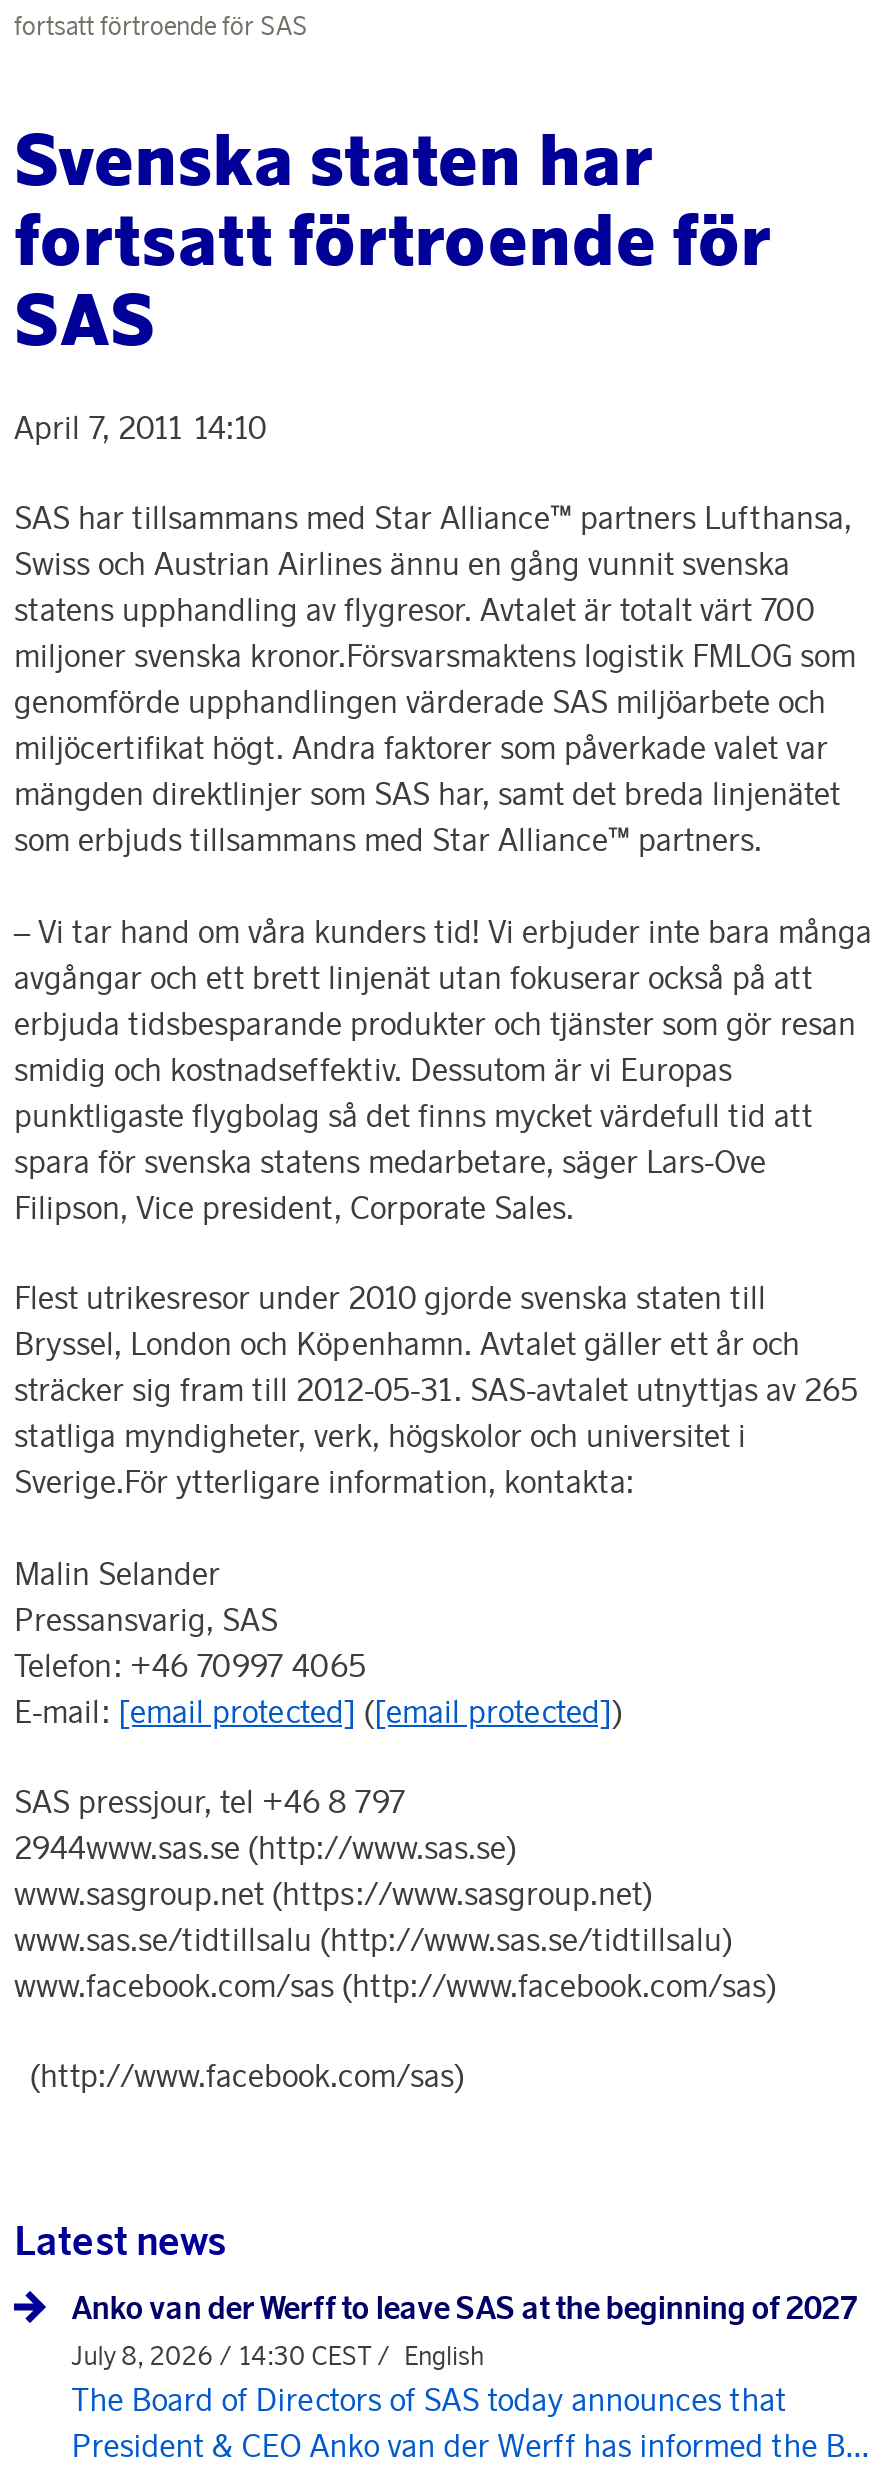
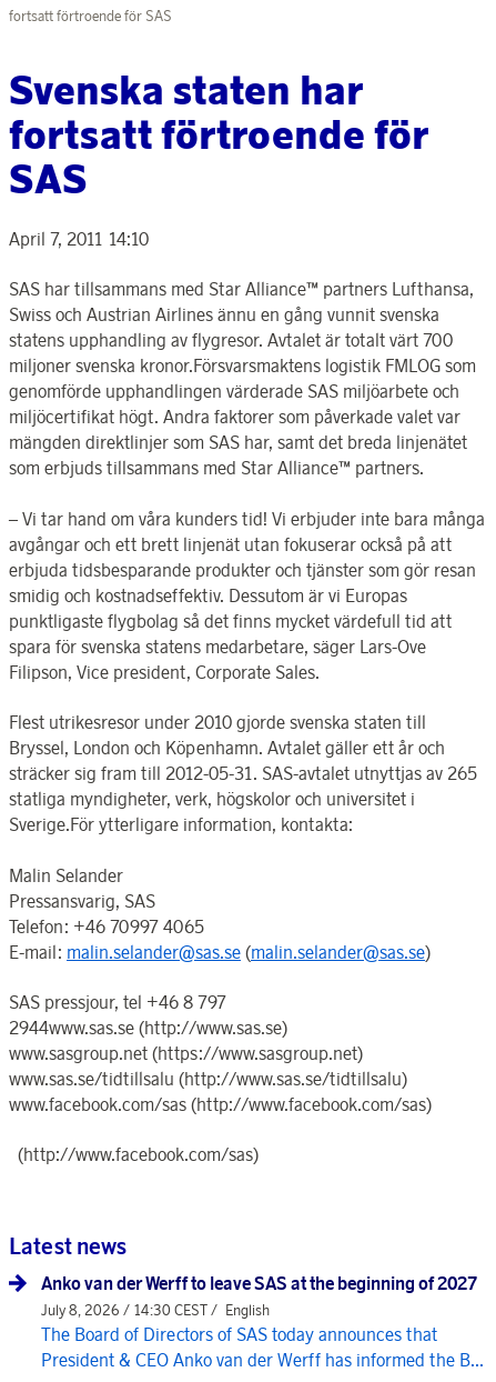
- E-mail: [email protected] ([email protected])
+ E-mail: malin.selander@sas.se (malin.selander@sas.se)
